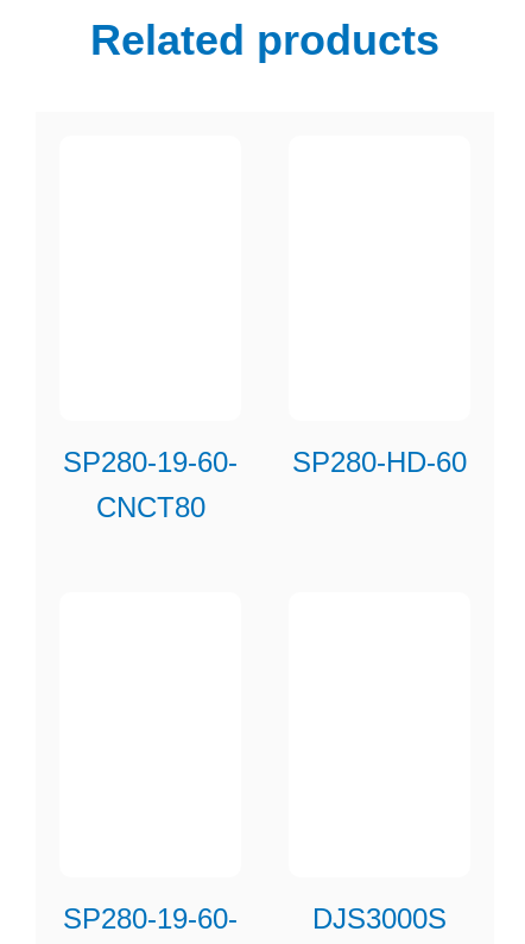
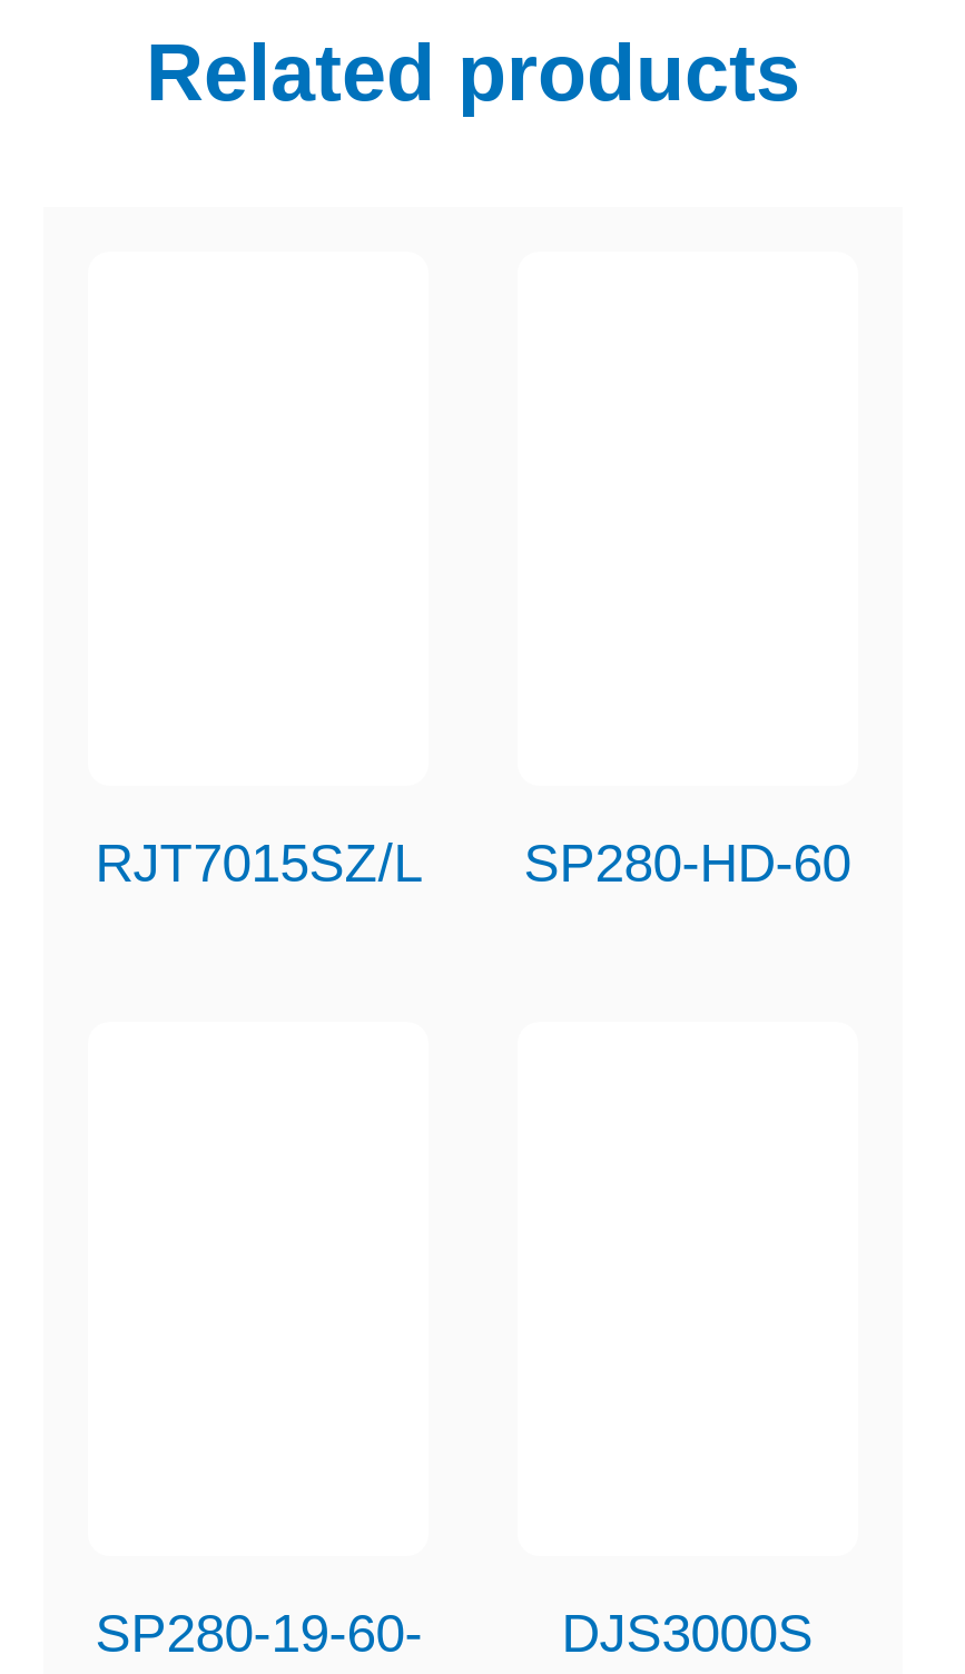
- SP280-19-60-
- CNCT80
+ RJT7015SZ/L
